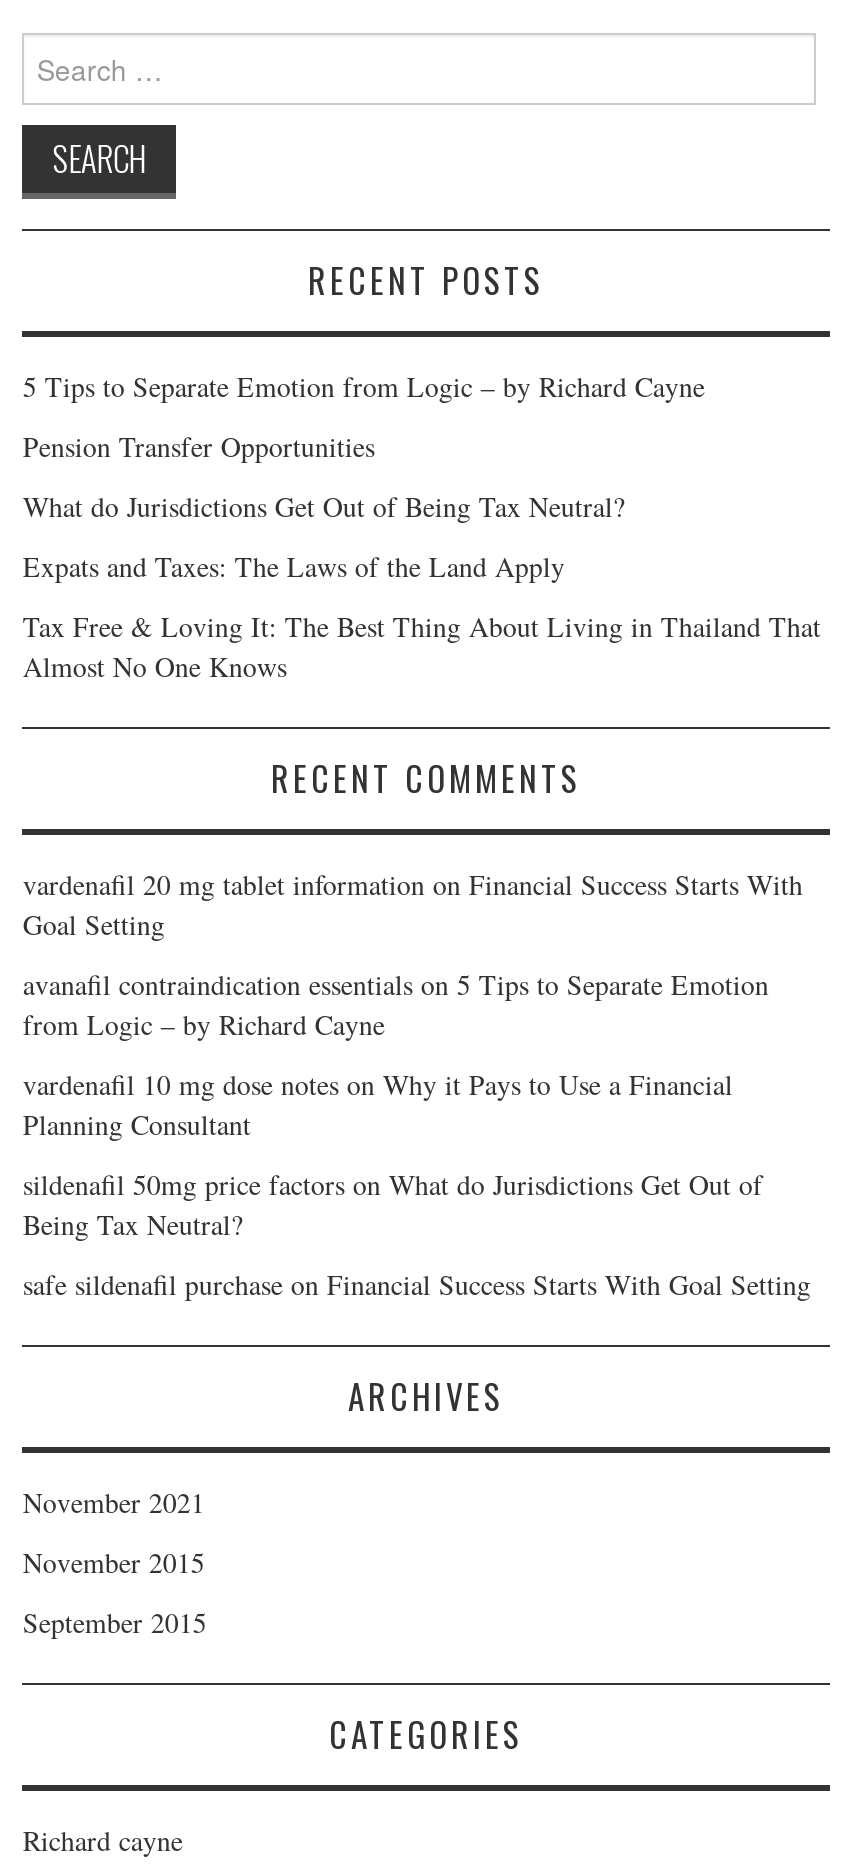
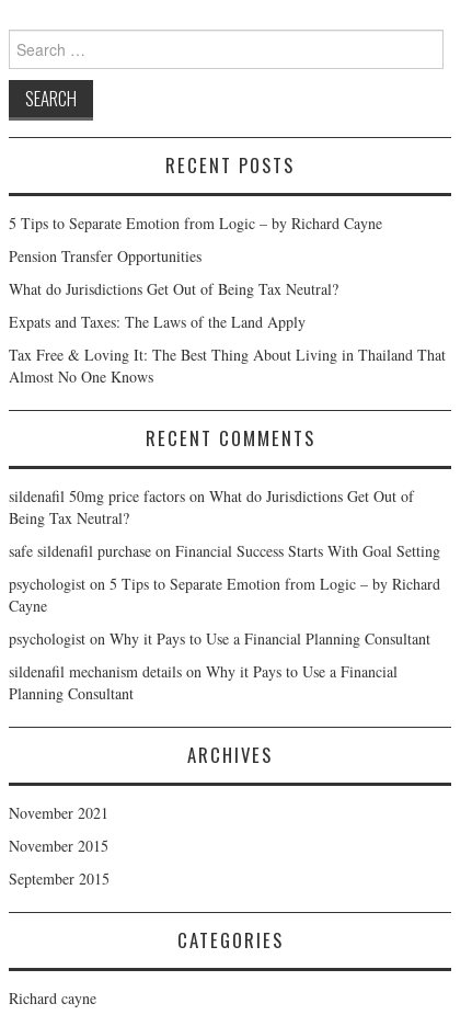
- vardenafil 20 mg tablet information on Financial Success Starts With
- Goal Setting
- avanafil contraindication essentials on 5 Tips to Separate Emotion
- from Logic – by Richard Cayne
- vardenafil 10 mg dose notes on Why it Pays to Use a Financial

moved down: Planning Consultant

moved up: sildenafil 50mg price factors on What do Jurisdictions Get Out of | Being Tax Neutral? | safe sildenafil purchase on Financial Success Starts With Goal Setting

+ psychologist on 5 Tips to Separate Emotion from Logic – by Richard
+ Cayne
+ psychologist on Why it Pays to Use a Financial Planning Consultant
+ sildenafil mechanism details on Why it Pays to Use a Financial
